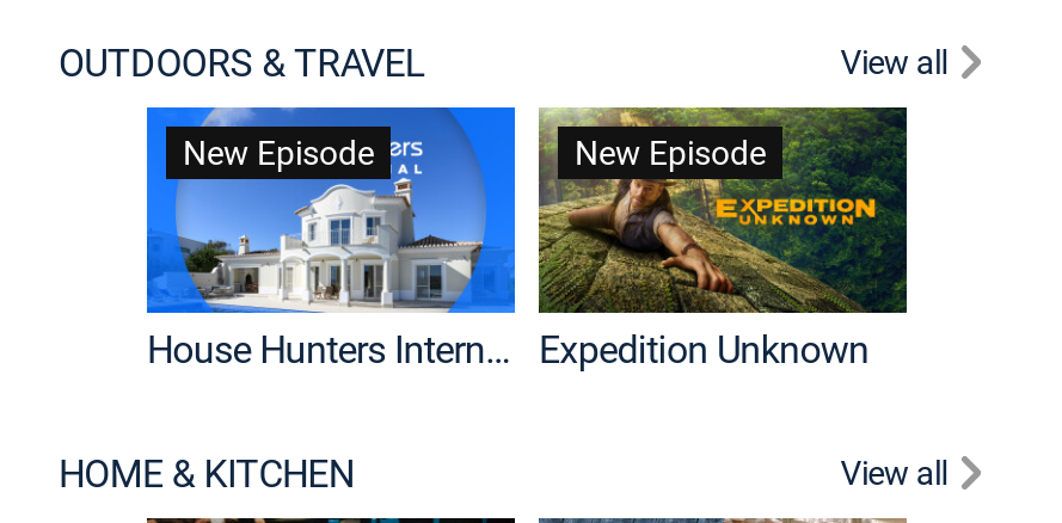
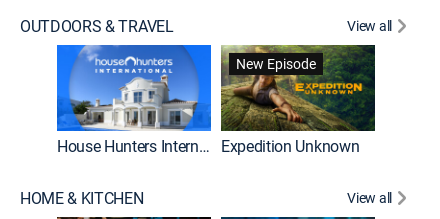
- New Episode
